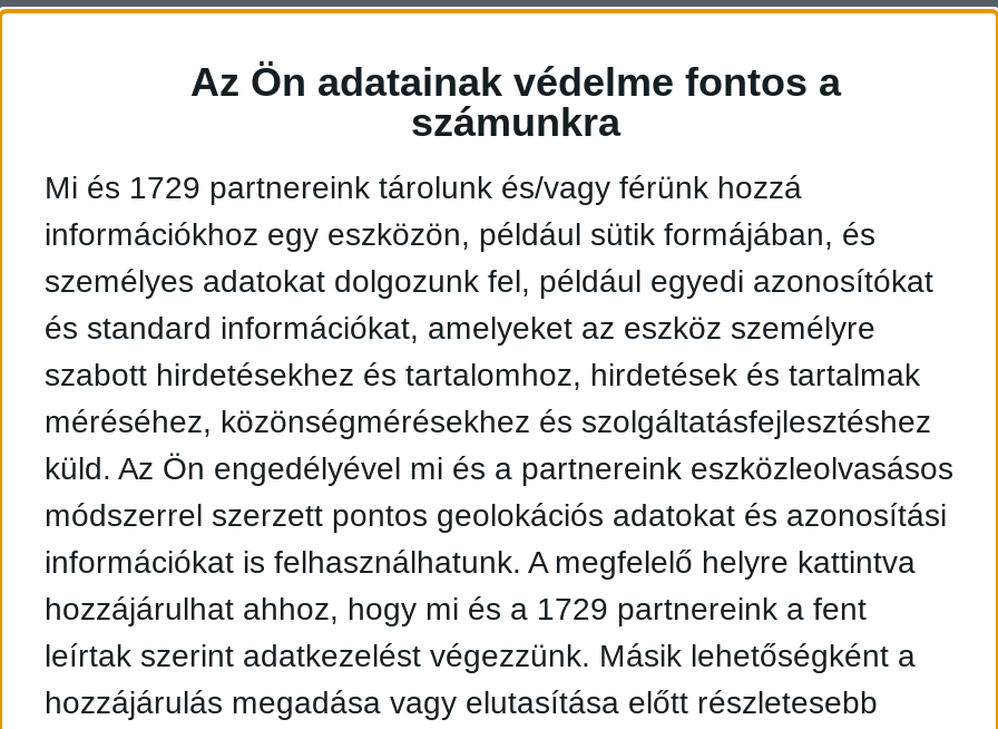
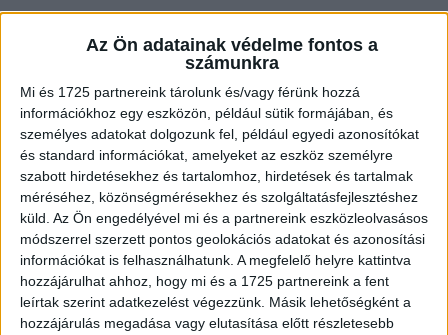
- Mi és 1729 partnereink tárolunk és/vagy férünk hozzá
+ Mi és 1725 partnereink tárolunk és/vagy férünk hozzá

- hozzájárulhat ahhoz, hogy mi és a 1729 partnereink a fent
+ hozzájárulhat ahhoz, hogy mi és a 1725 partnereink a fent
